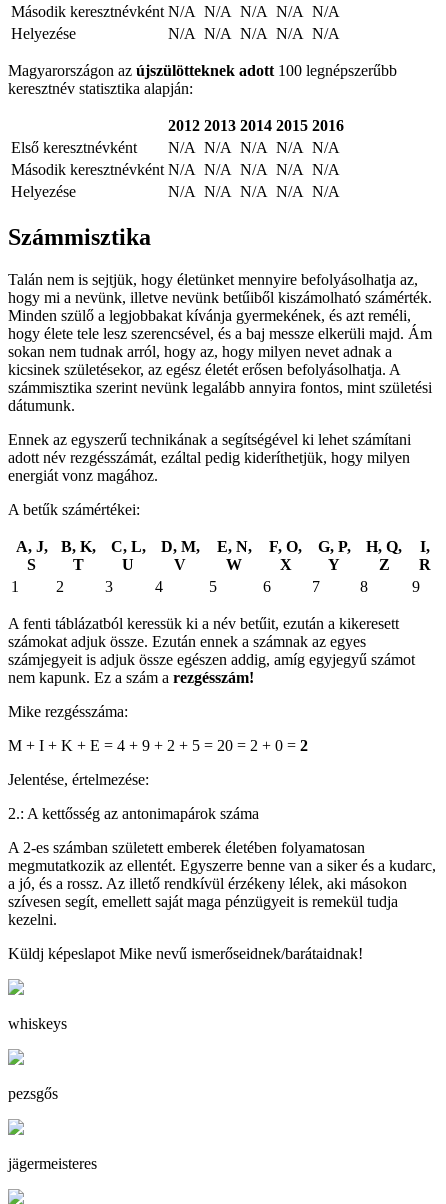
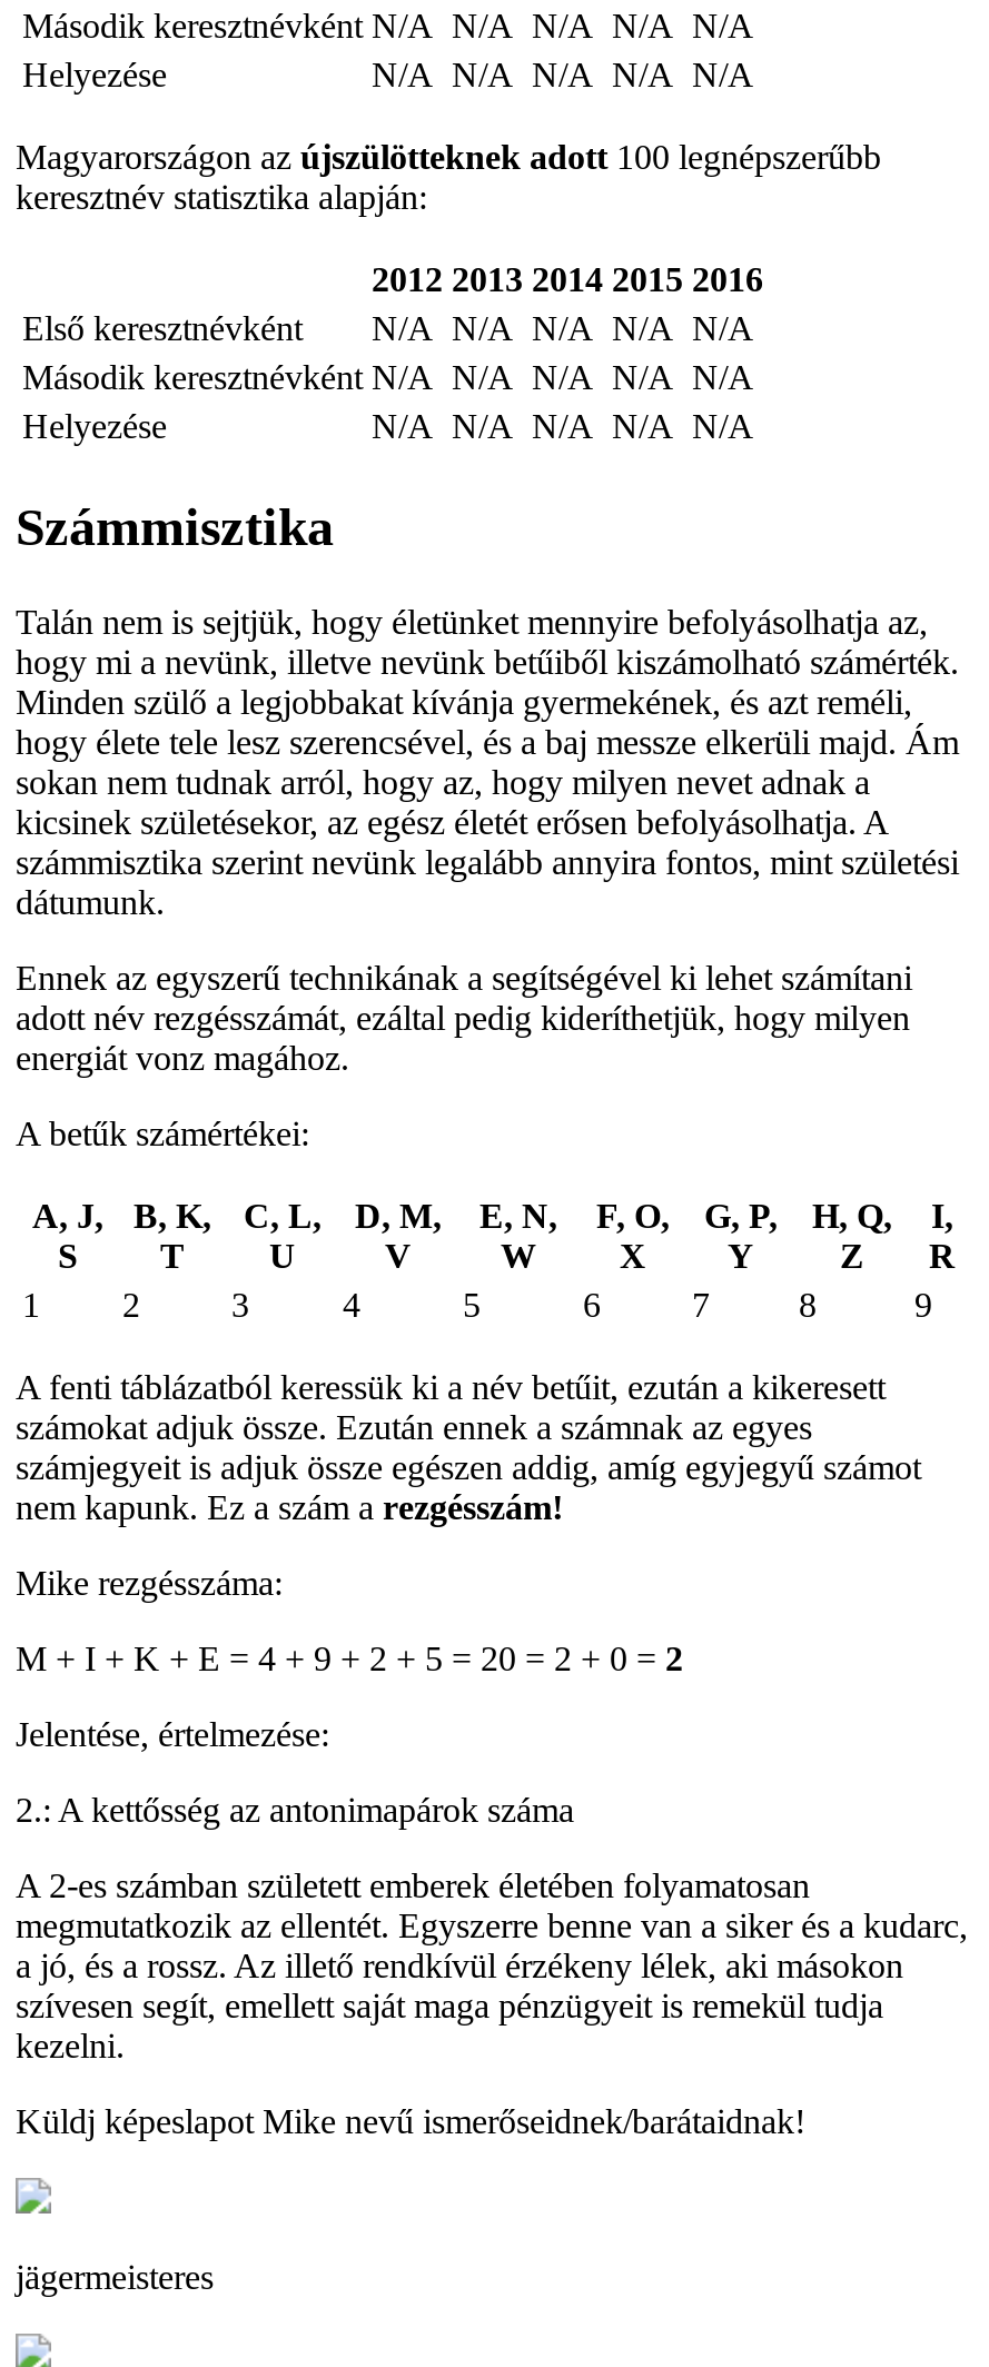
- whiskeys

- pezsgős
